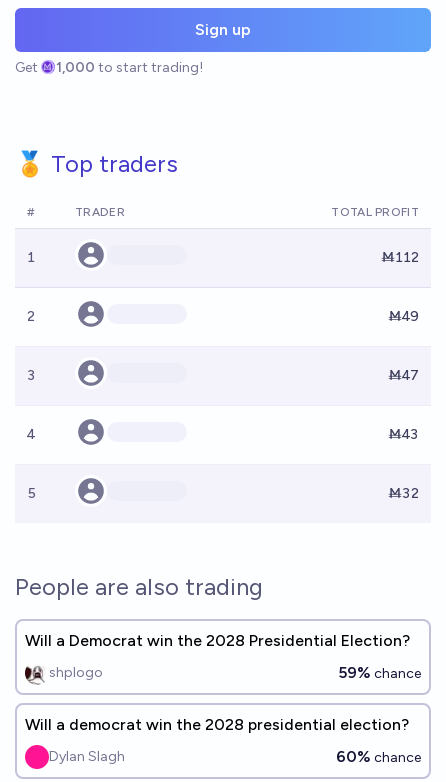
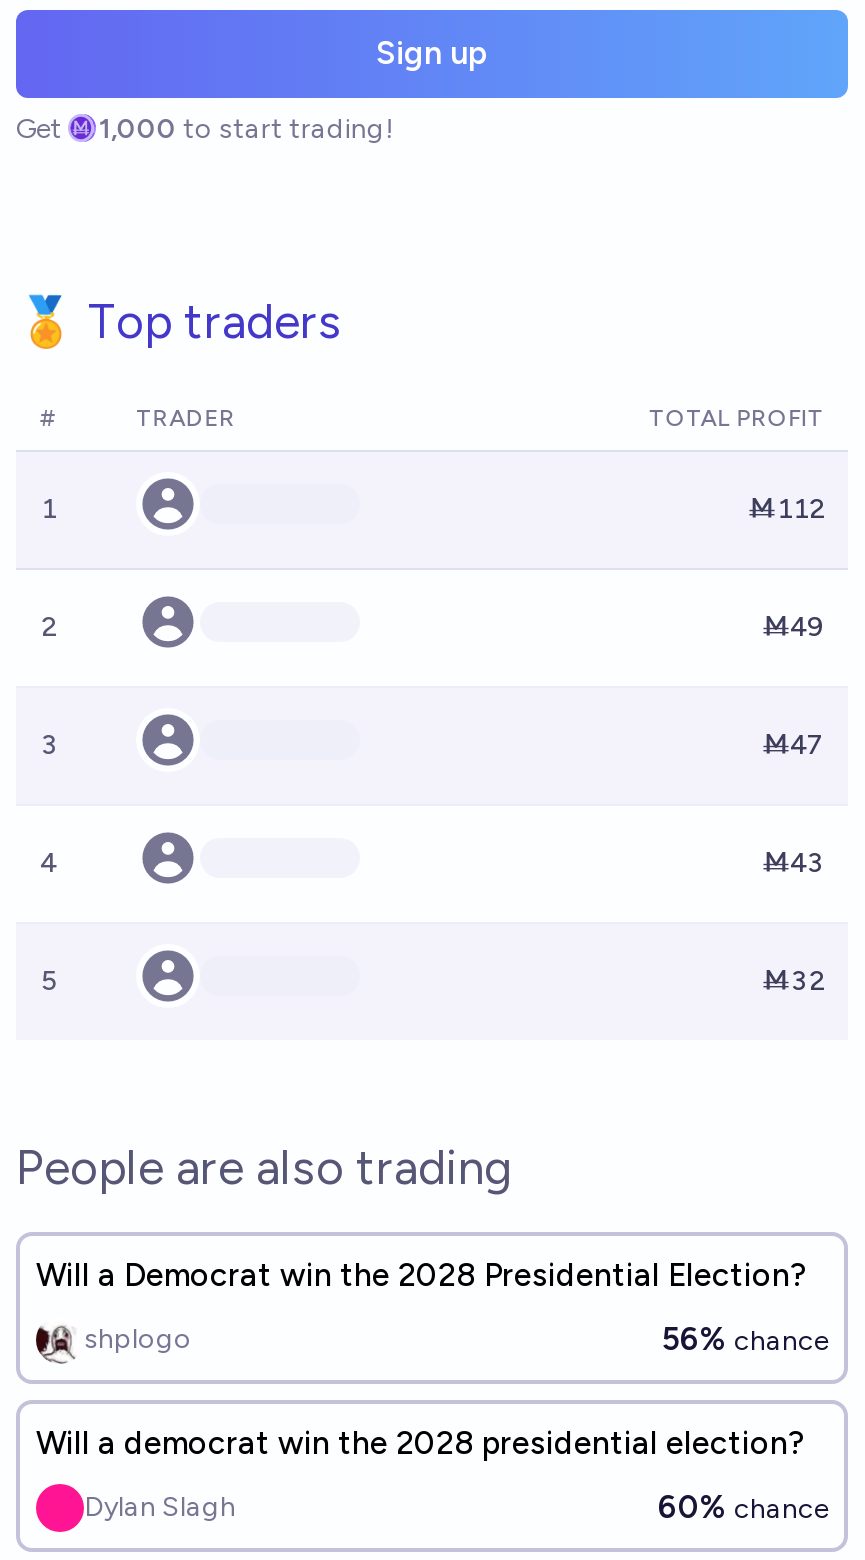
- 59% chance
+ 56% chance
